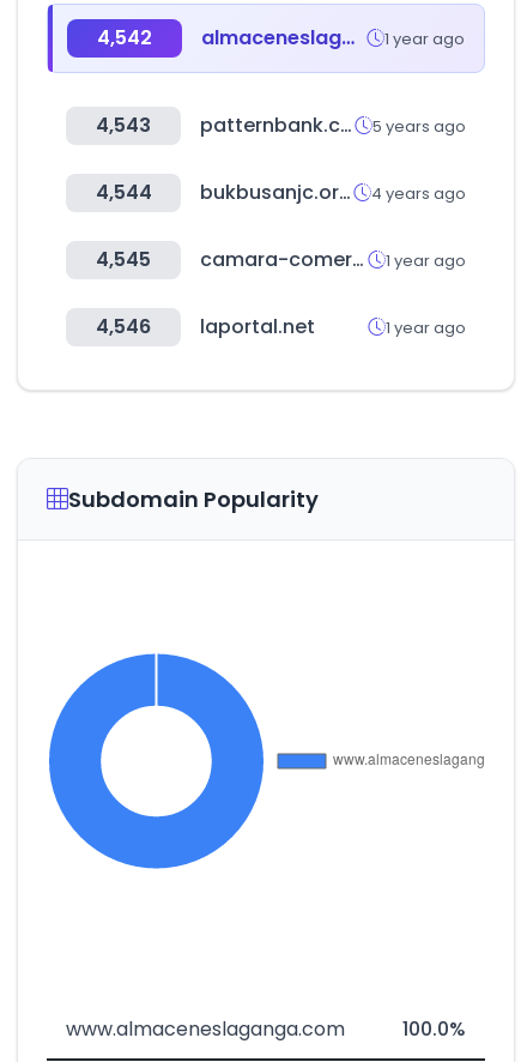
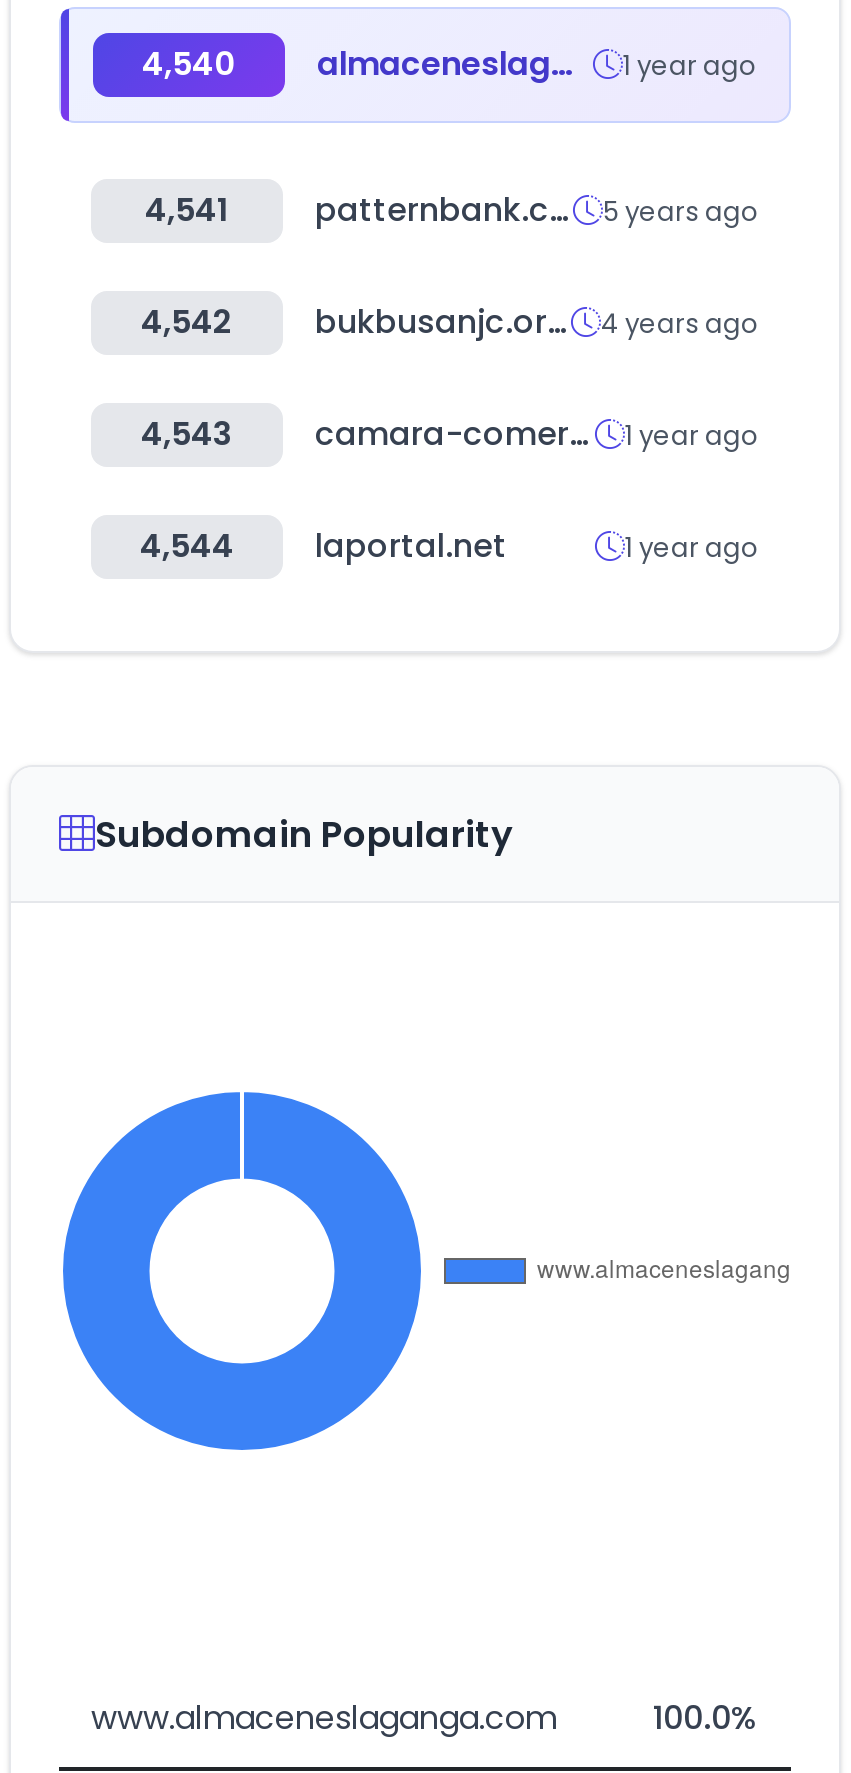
- 4,542
+ 4,540

- 4,543
+ 4,541

- 4,544
+ 4,542

- 4,545
+ 4,543

- 4,546 laportal.net
+ 4,544 laportal.net
